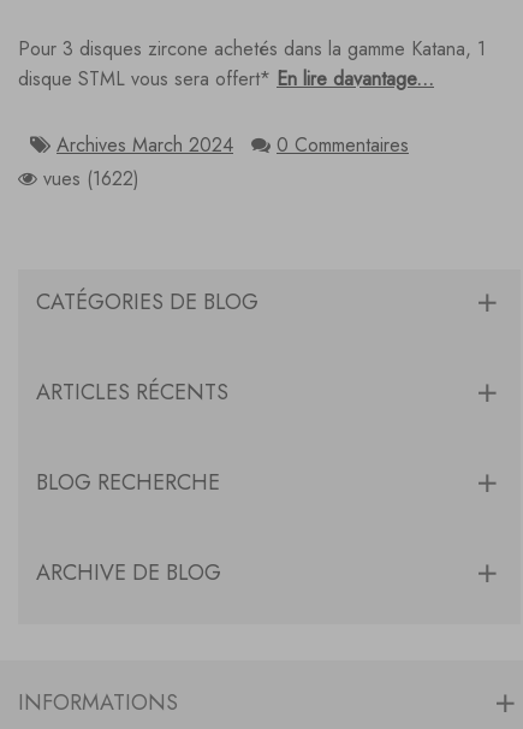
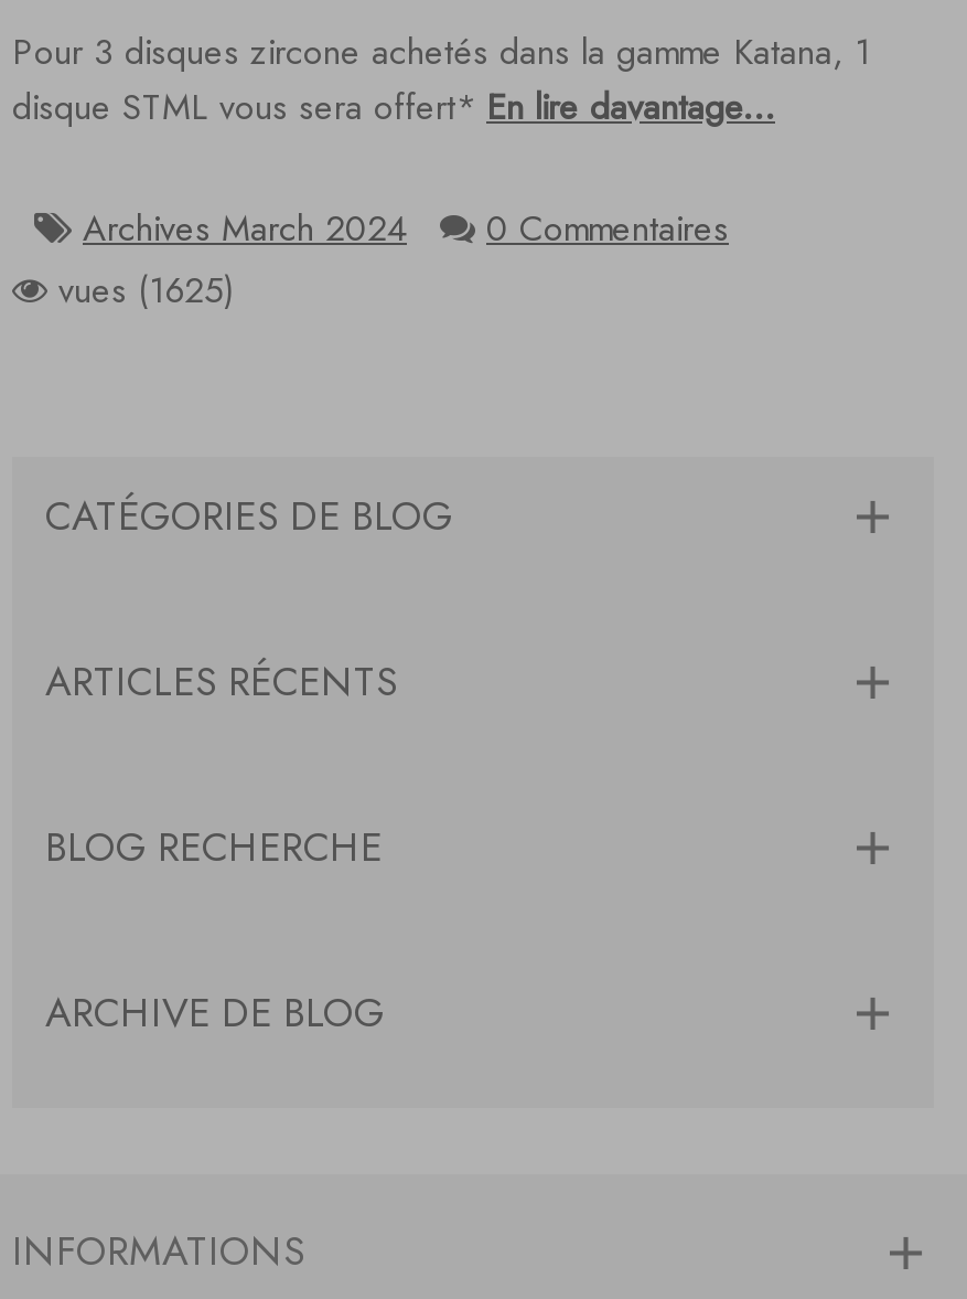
- vues (1622)
+ vues (1625)
